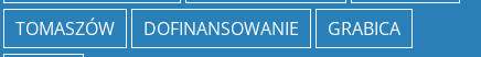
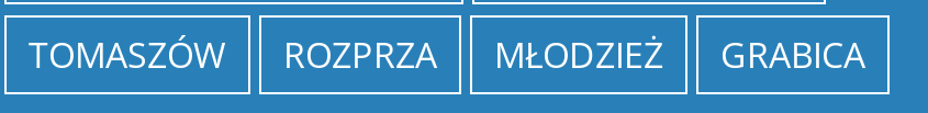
- DOFINANSOWANIE
+ ROZPRZA
+ MŁODZIEŻ
